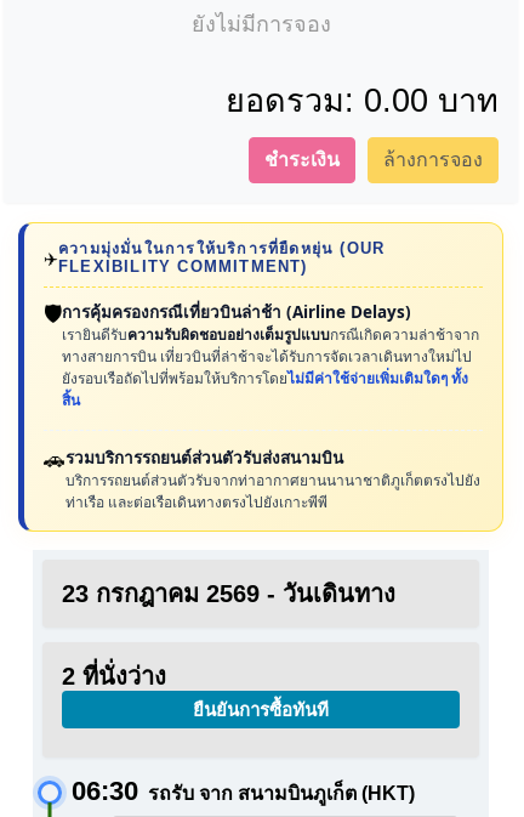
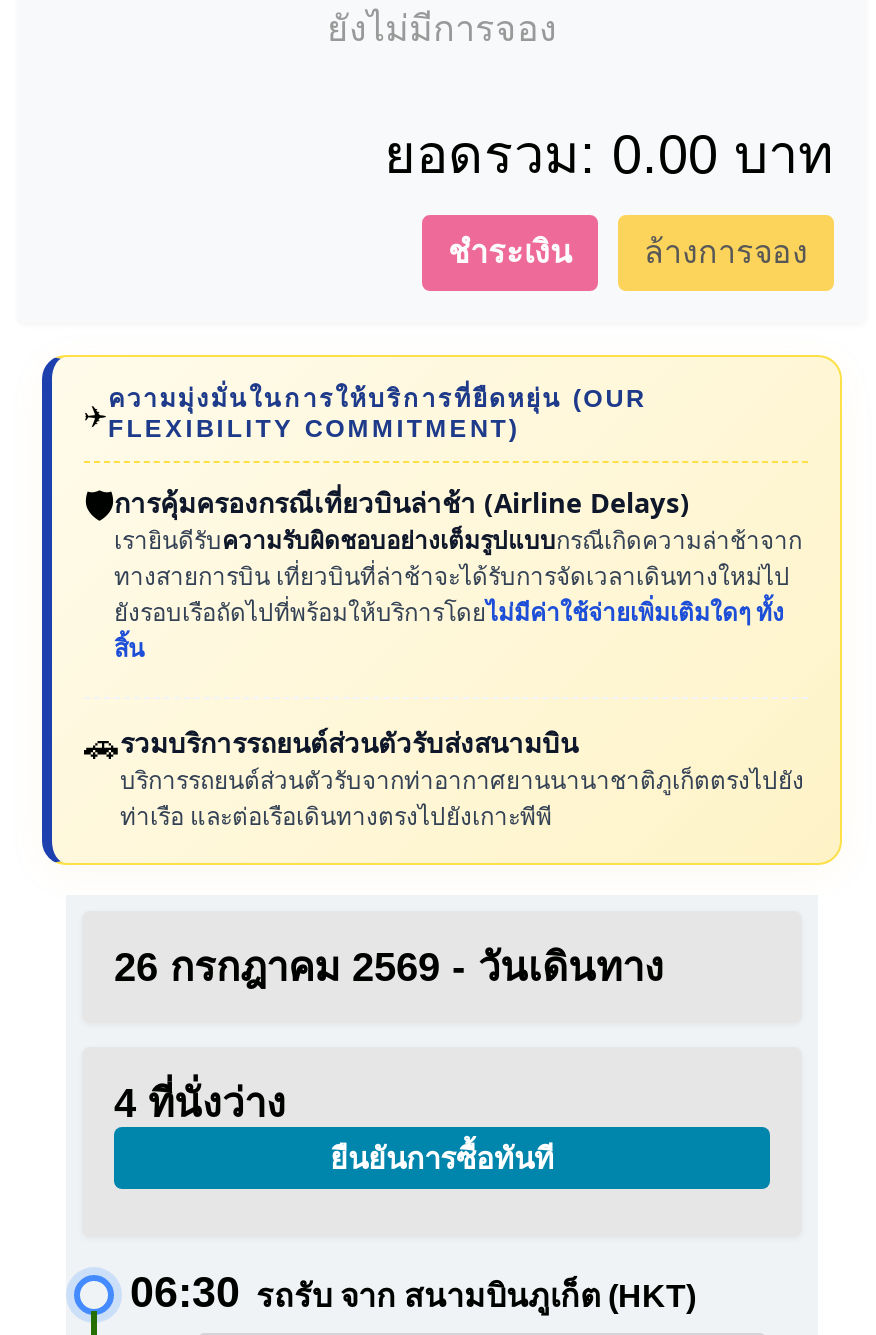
- 23 กรกฎาคม 2569 - วันเดินทาง
+ 26 กรกฎาคม 2569 - วันเดินทาง

- 2 ที่นั่งว่าง
+ 4 ที่นั่งว่าง
